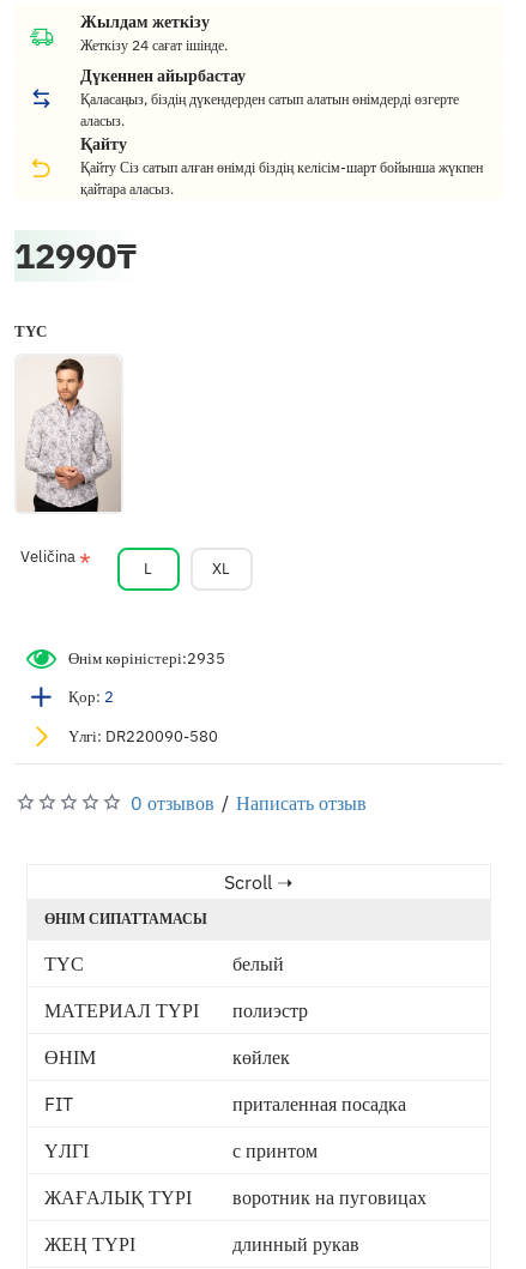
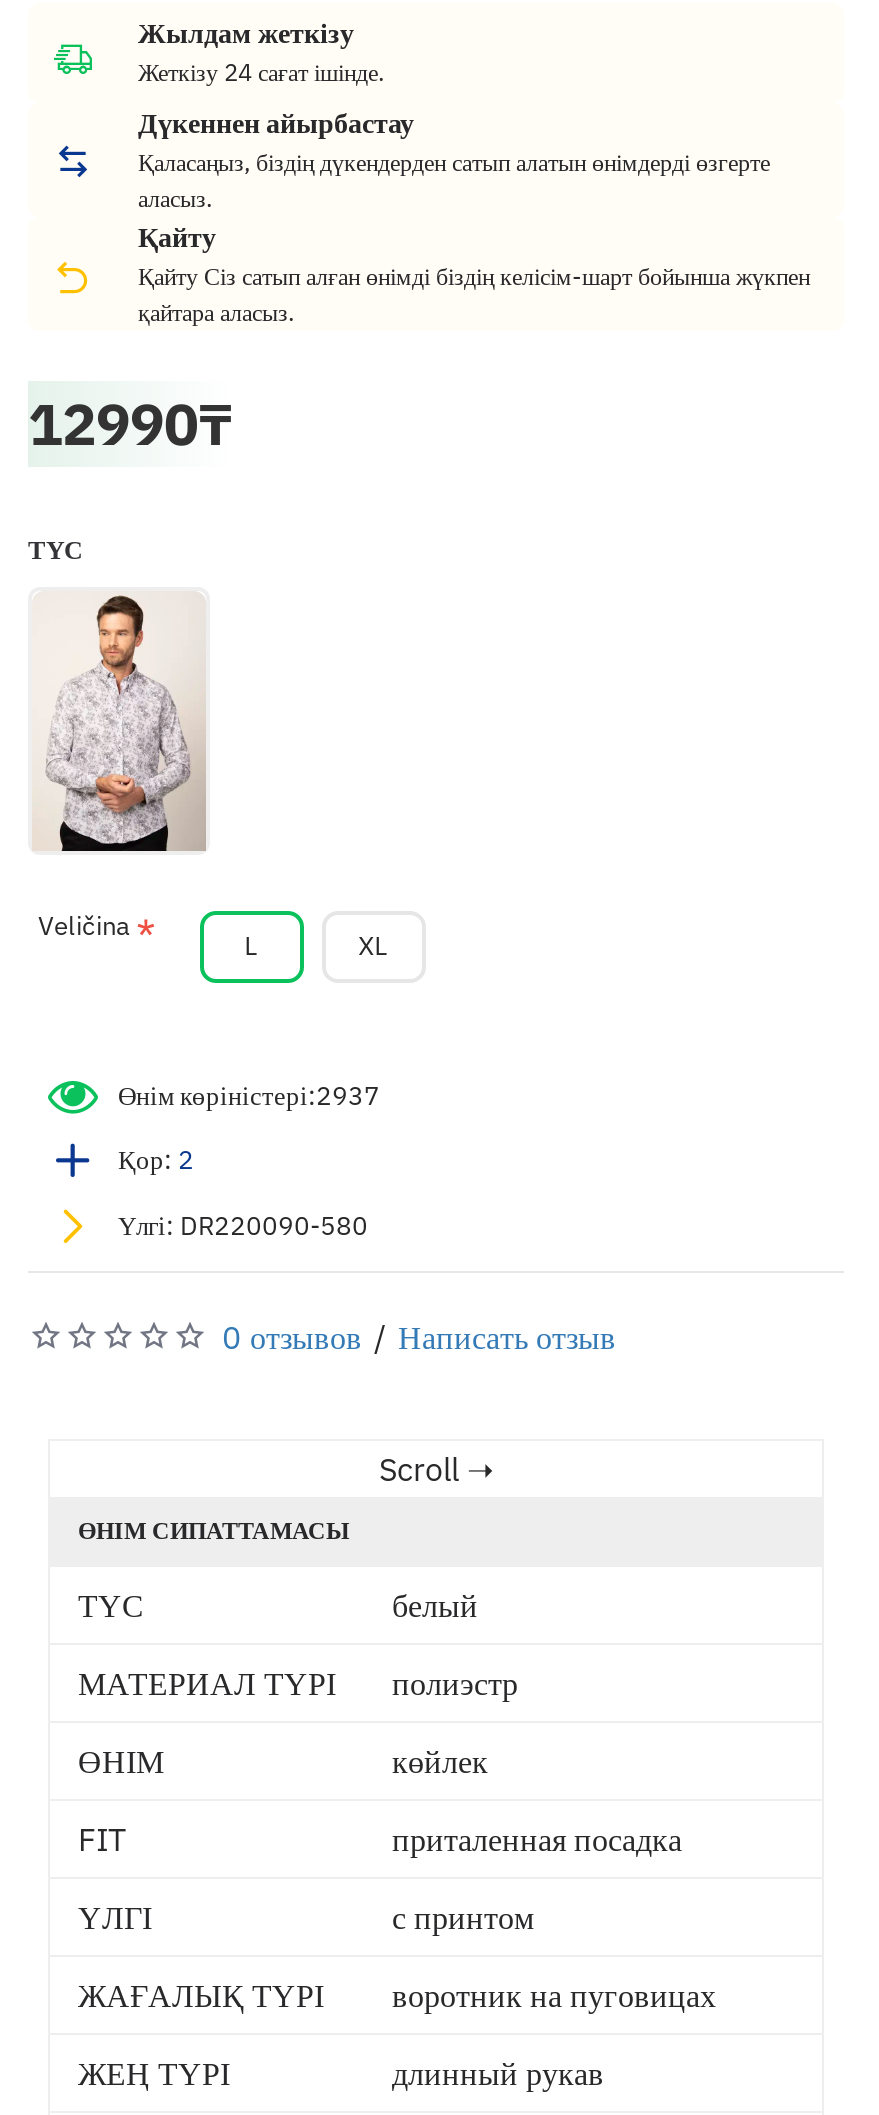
- Өнім көріністері:2935
+ Өнім көріністері:2937
